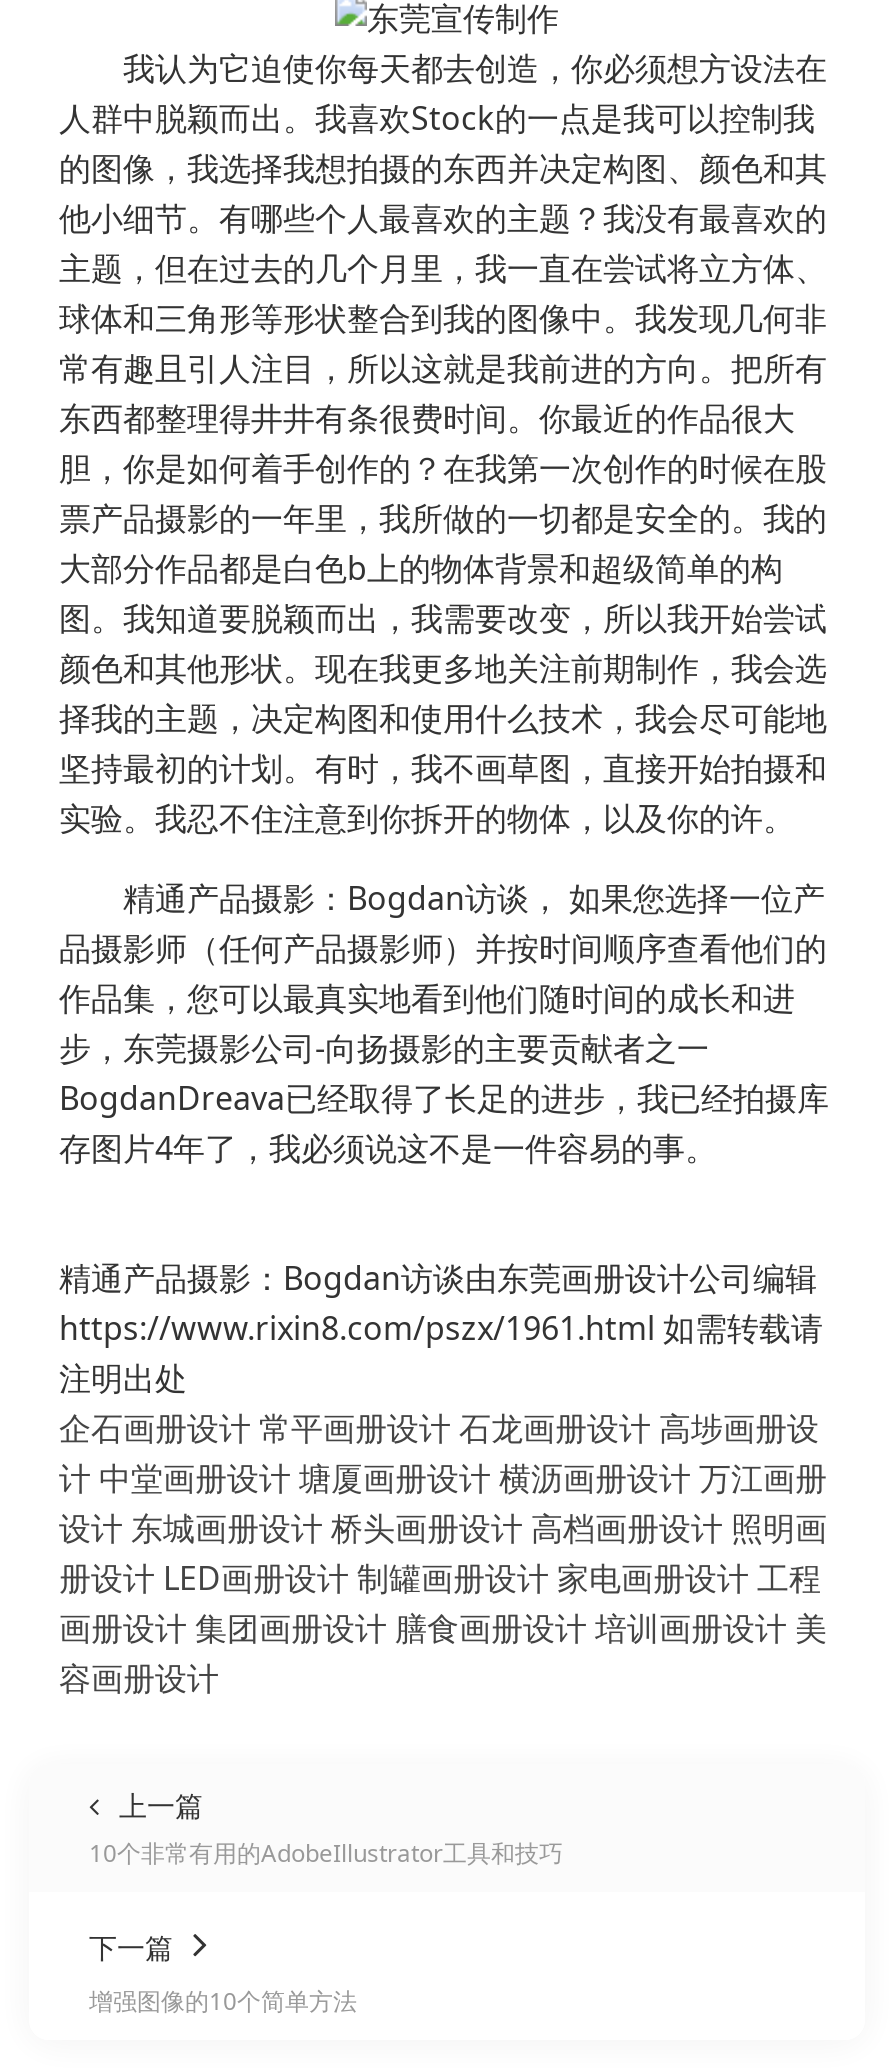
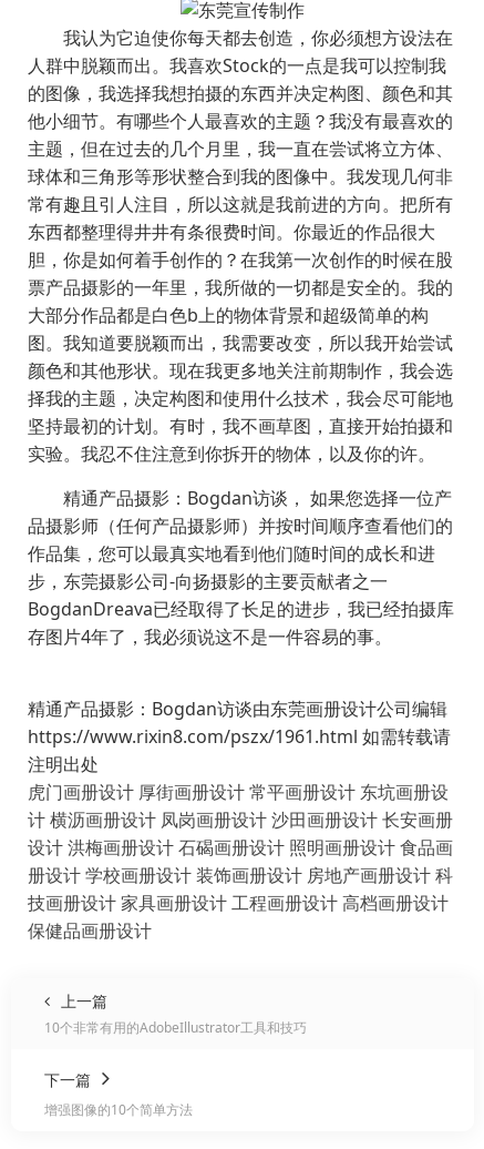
- 企石画册设计 常平画册设计 石龙画册设计 高埗画册设
- 计 中堂画册设计 塘厦画册设计 横沥画册设计 万江画册
- 设计 东城画册设计 桥头画册设计 高档画册设计 照明画
- 册设计 LED画册设计 制罐画册设计 家电画册设计 工程
- 画册设计 集团画册设计 膳食画册设计 培训画册设计 美
- 容画册设计
+ 虎门画册设计 厚街画册设计 常平画册设计 东坑画册设
+ 计 横沥画册设计 凤岗画册设计 沙田画册设计 长安画册
+ 设计 洪梅画册设计 石碣画册设计 照明画册设计 食品画
+ 册设计 学校画册设计 装饰画册设计 房地产画册设计 科
+ 技画册设计 家具画册设计 工程画册设计 高档画册设计
+ 保健品画册设计
